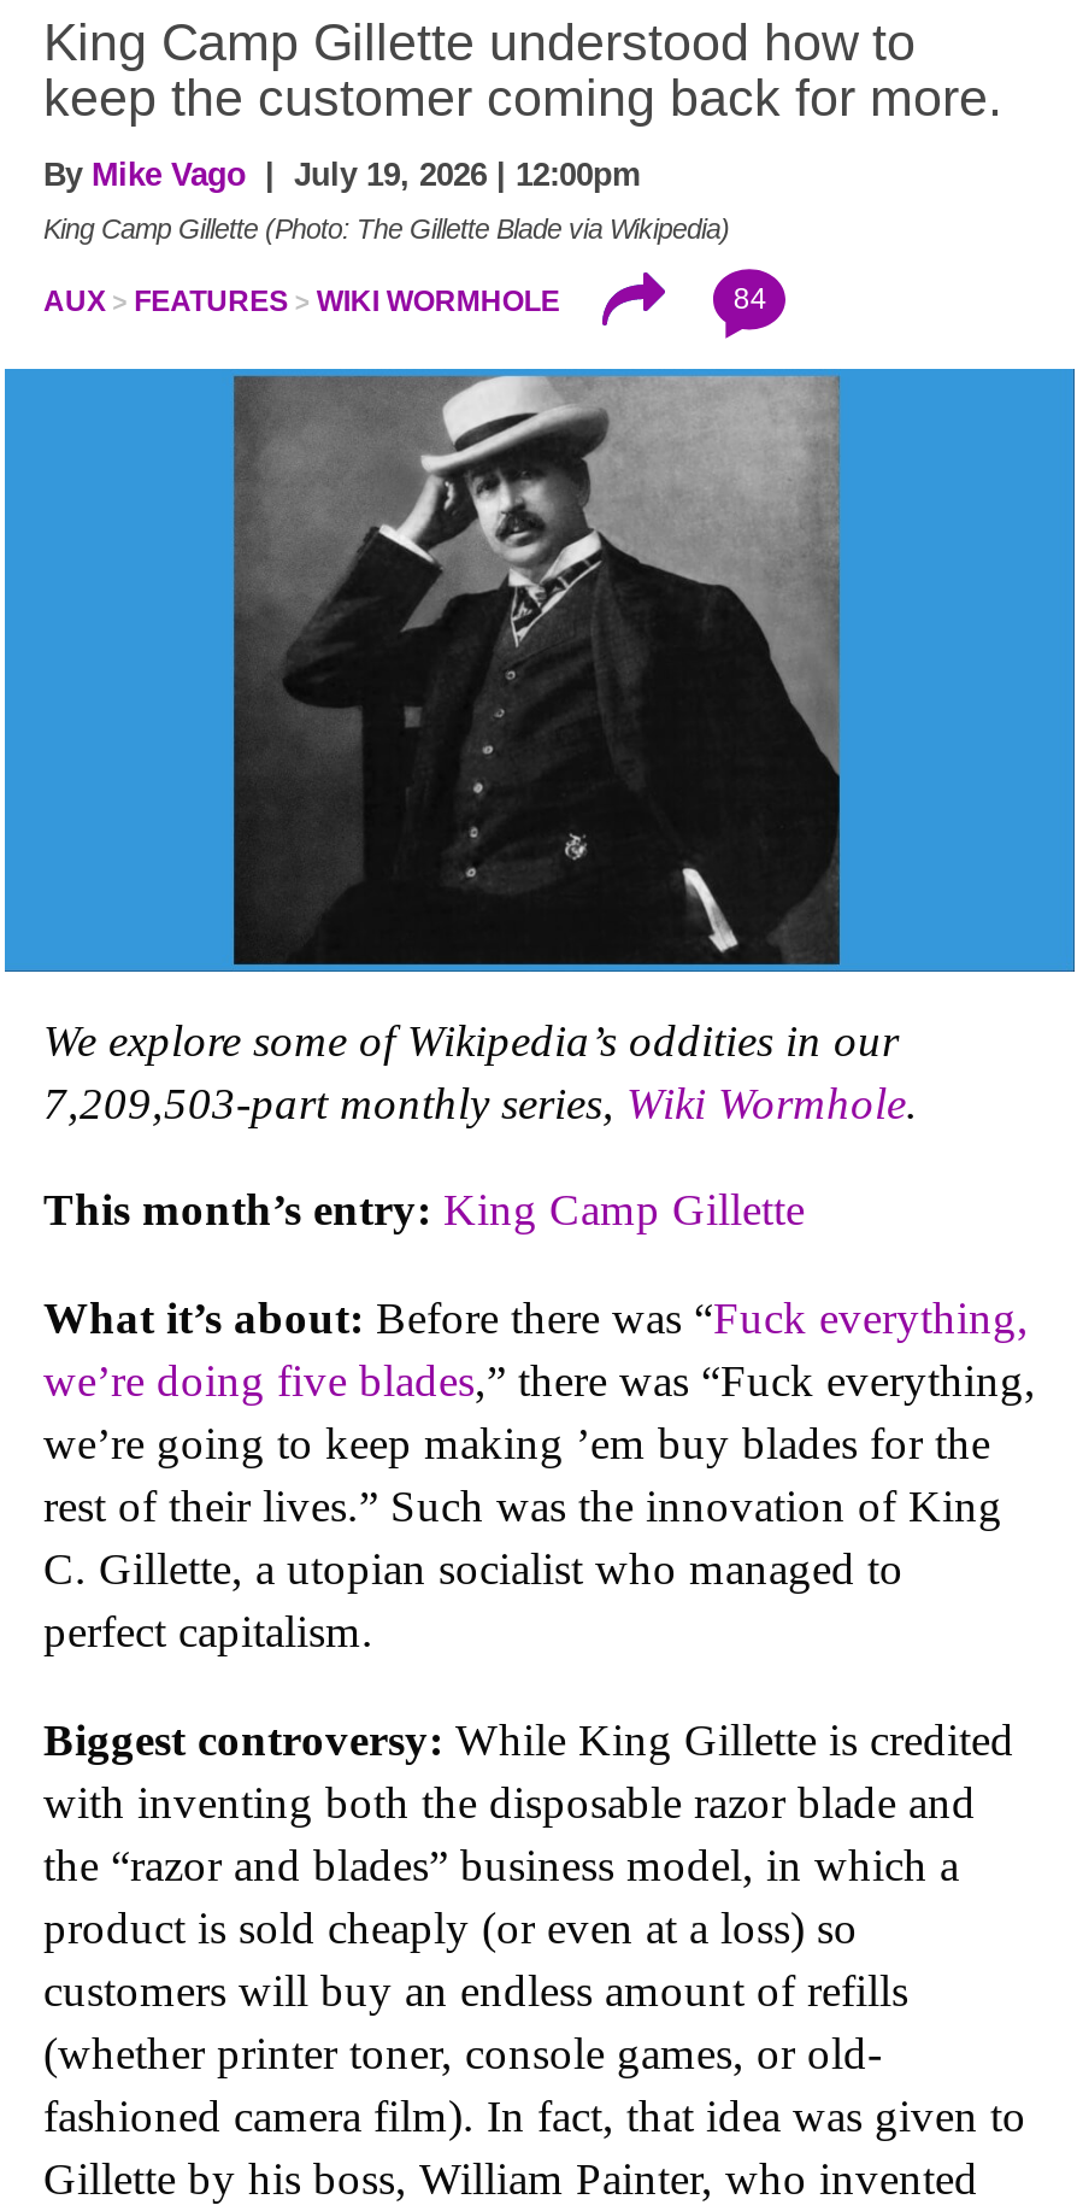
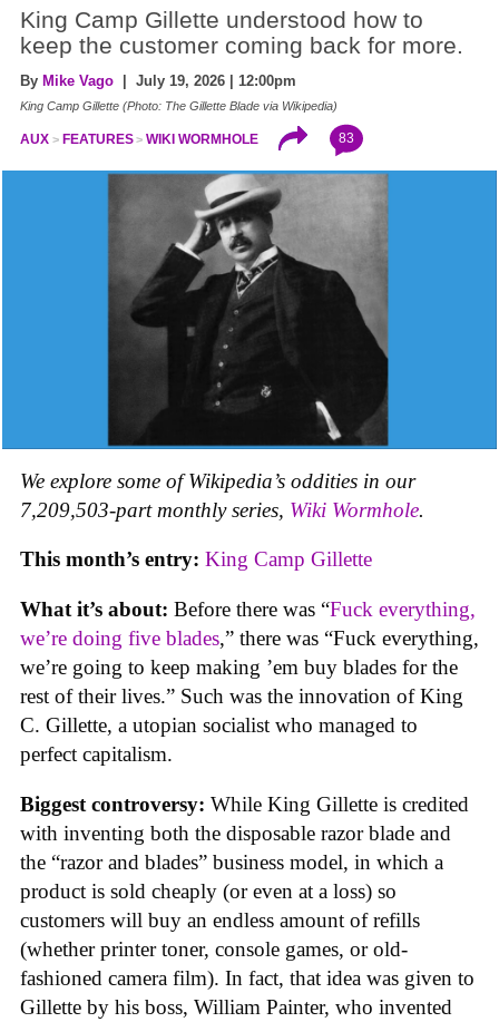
- 84
+ 83
